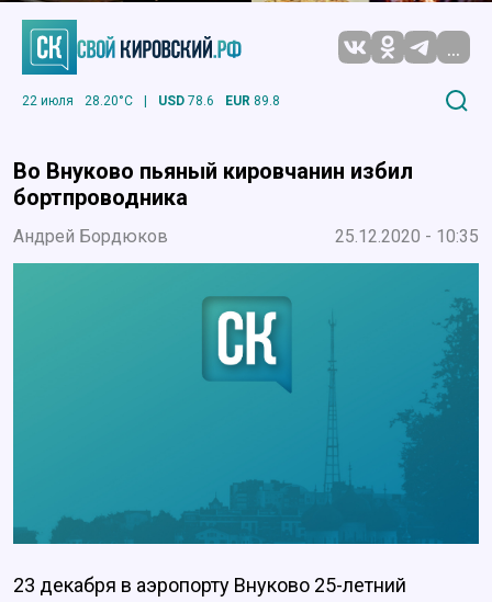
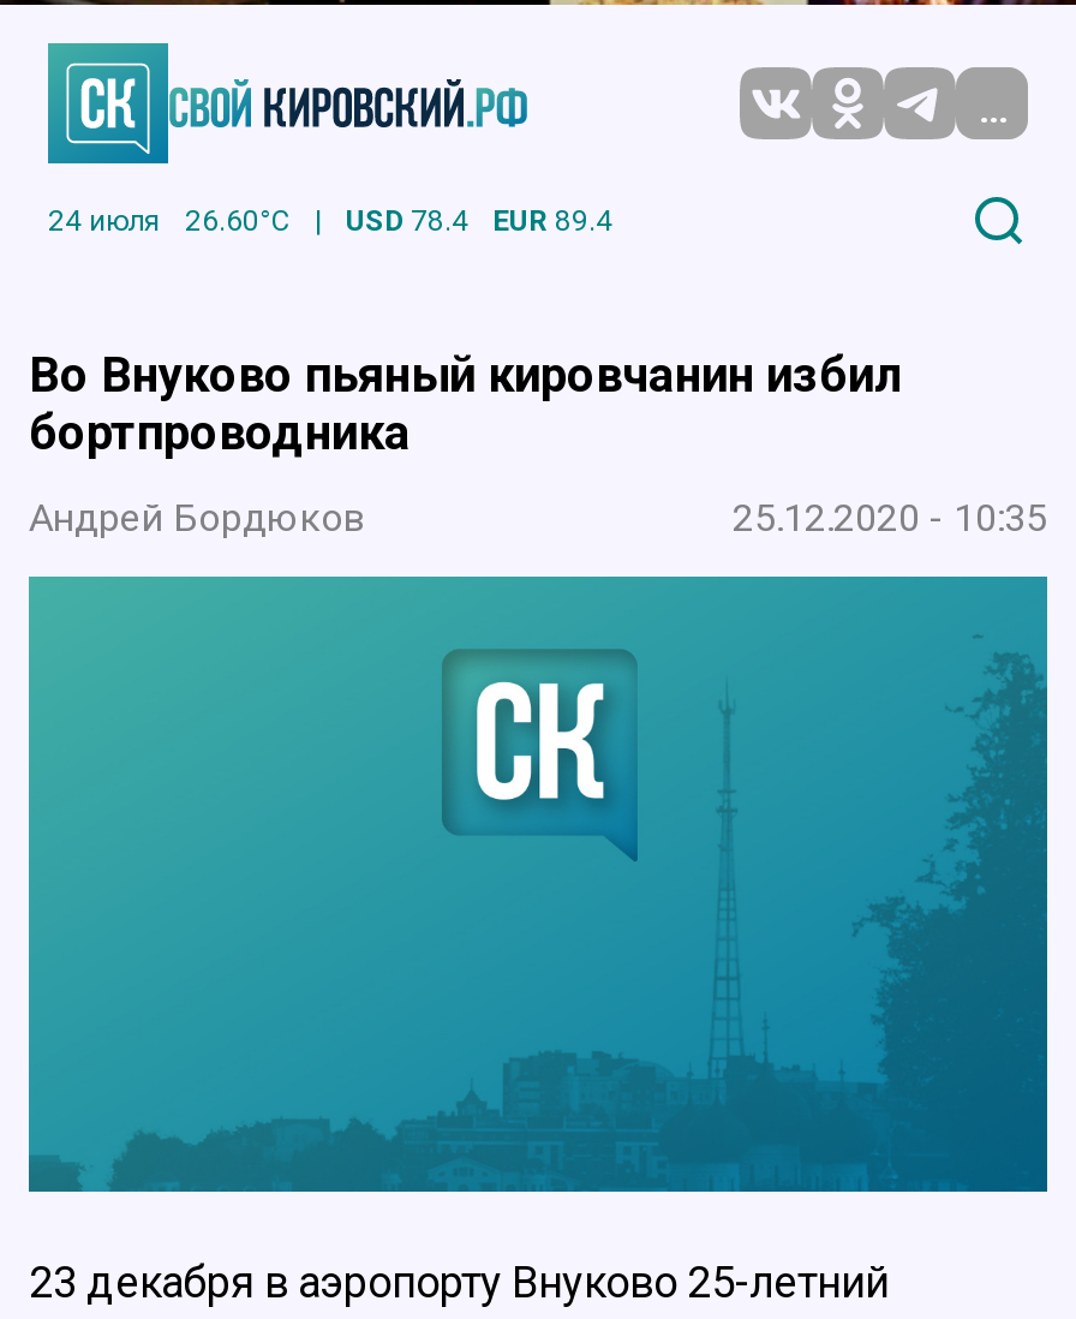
- 22 июля
- 28.20°C
+ 24 июля
+ 26.60°C

- USD 78.6
+ USD 78.4

- EUR 89.8
+ EUR 89.4
